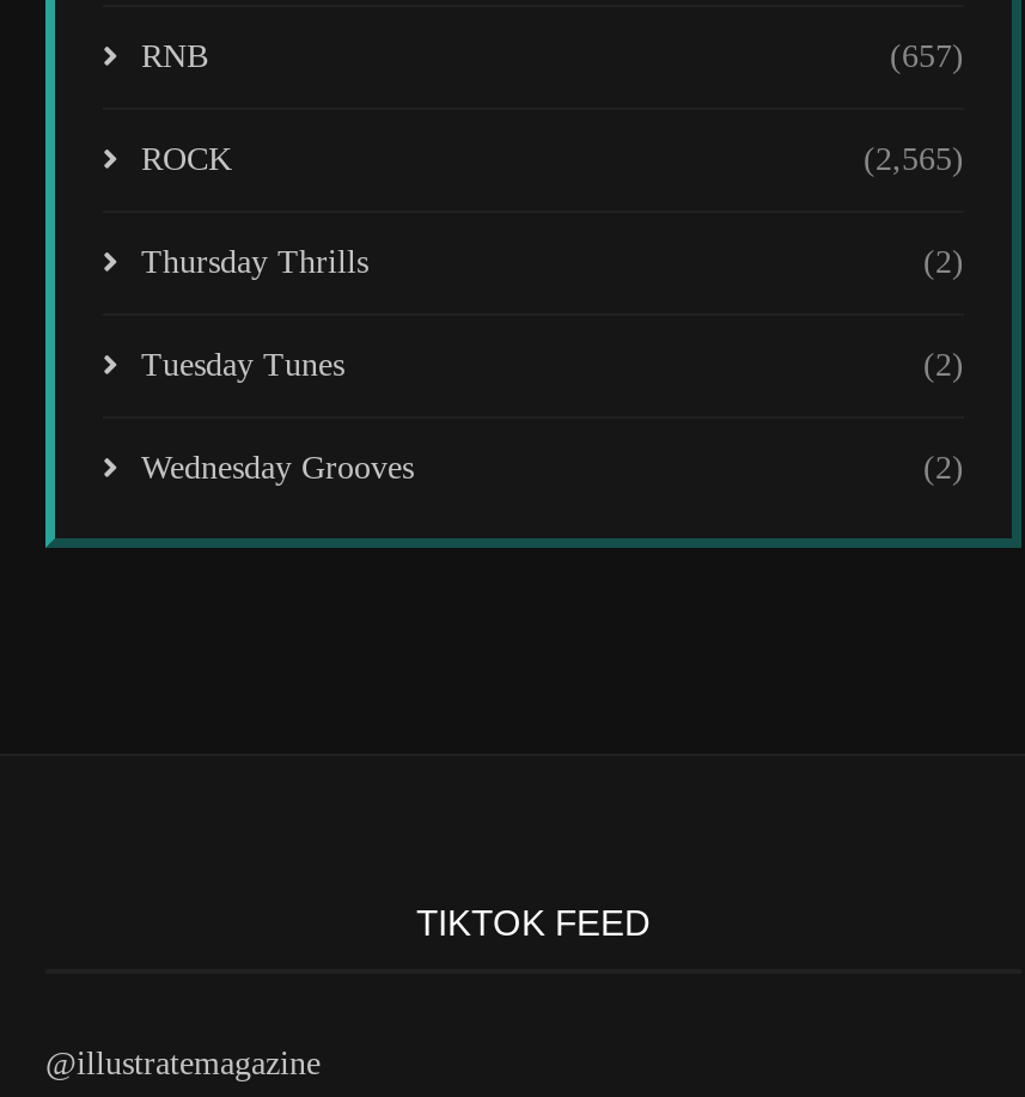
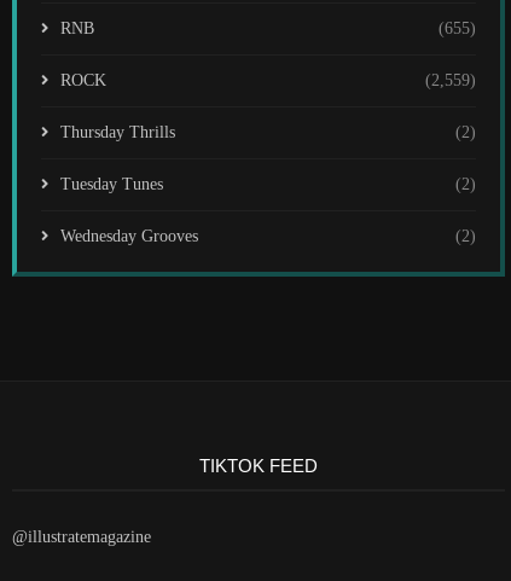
- (657)
+ (655)

- (2,565)
+ (2,559)
